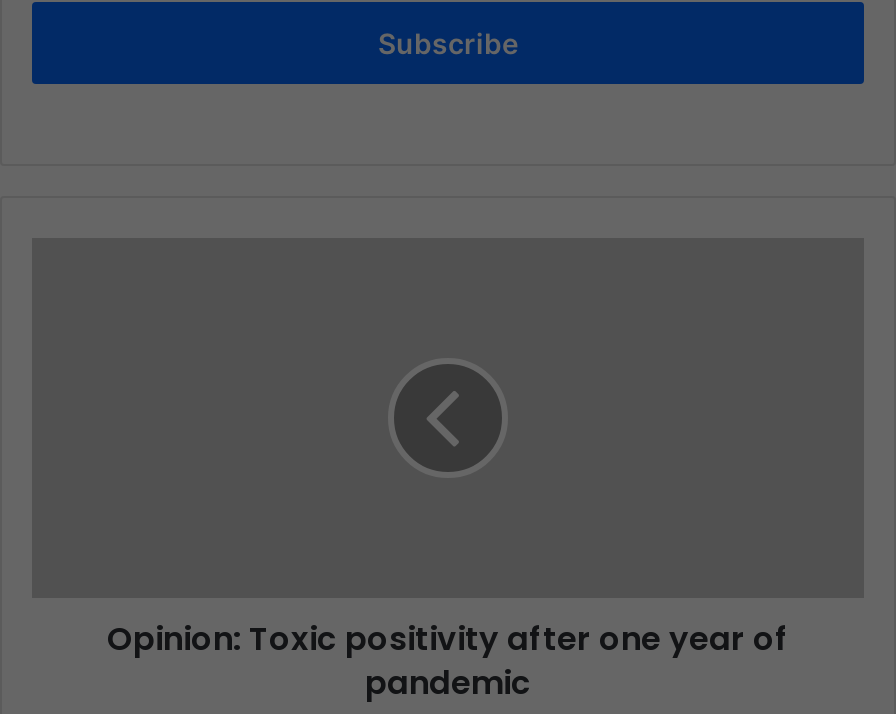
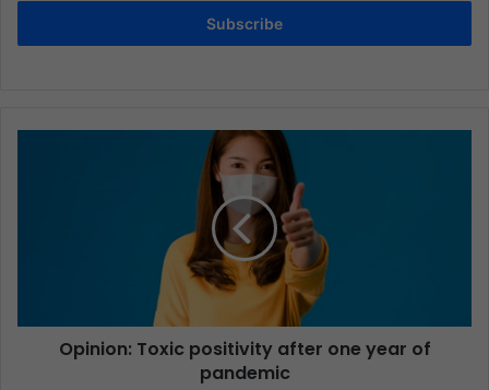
+ [image]
